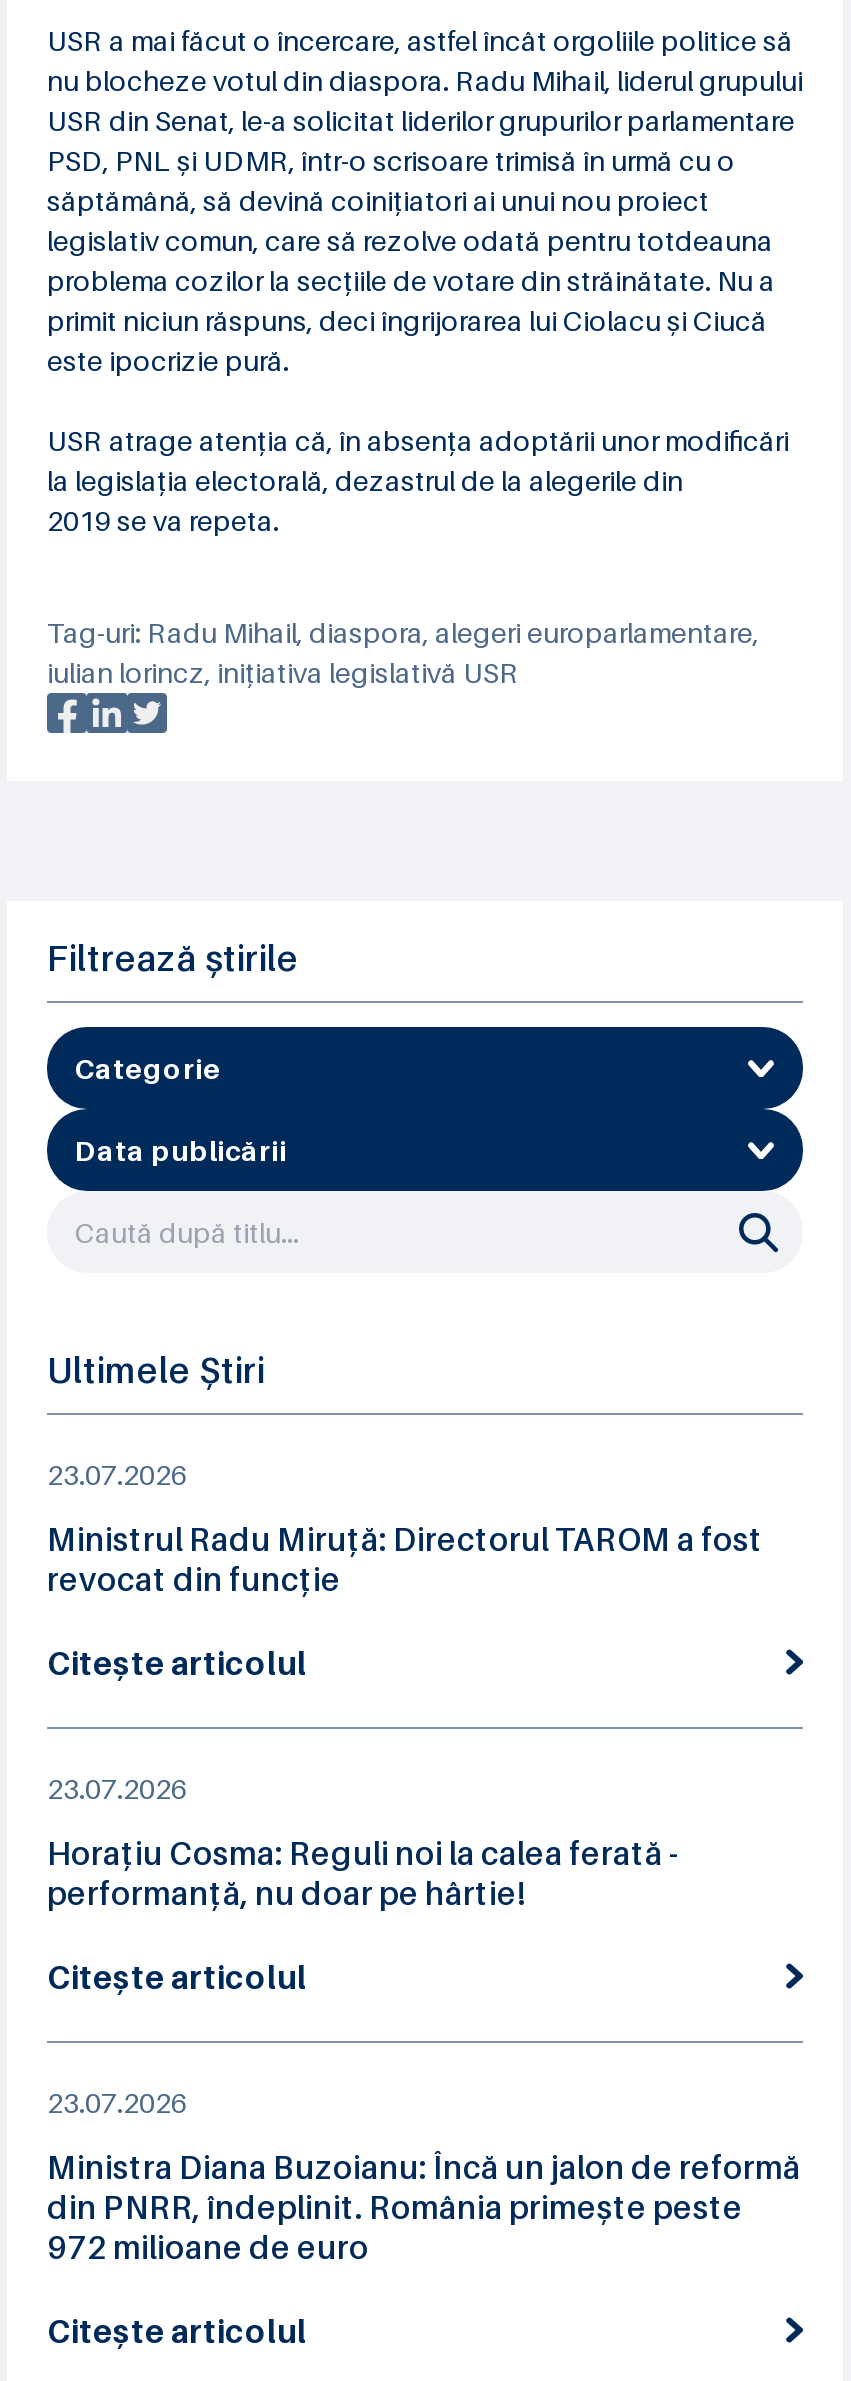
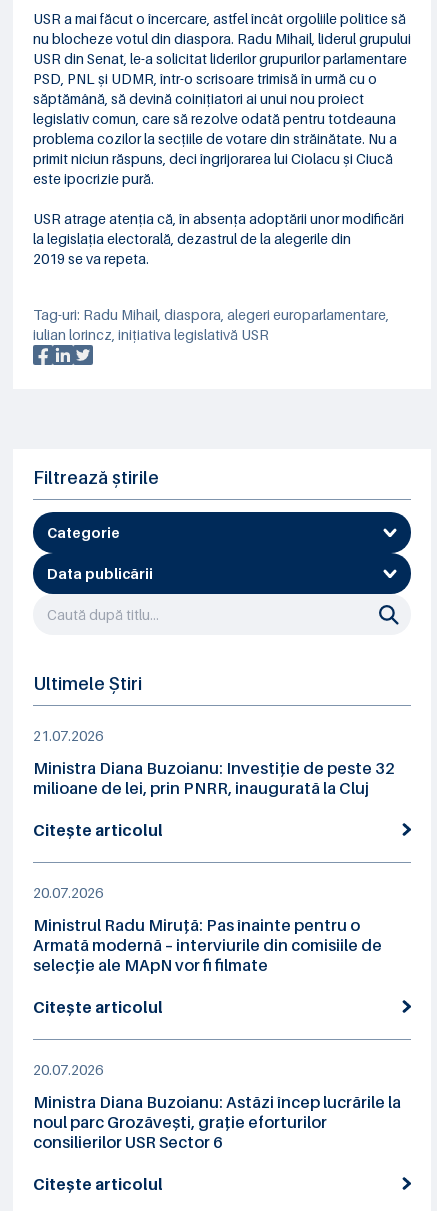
- 23.07.2026
+ 21.07.2026

- Ministrul Radu Miruță: Directorul TAROM a fost
- revocat din funcție
+ Ministra Diana Buzoianu: Investiție de peste 32
+ milioane de lei, prin PNRR, inaugurată la Cluj

- 23.07.2026
+ 20.07.2026

- Horațiu Cosma: Reguli noi la calea ferată -
- performanță, nu doar pe hârtie!
+ Ministrul Radu Miruță: Pas înainte pentru o
+ Armată modernă – interviurile din comisiile de
+ selecție ale MApN vor fi filmate

- 23.07.2026
+ 20.07.2026

- Ministra Diana Buzoianu: Încă un jalon de reformă
- din PNRR, îndeplinit. România primește peste
- 972 milioane de euro
+ Ministra Diana Buzoianu: Astăzi încep lucrările la
+ noul parc Grozăvești, grație eforturilor
+ consilierilor USR Sector 6
